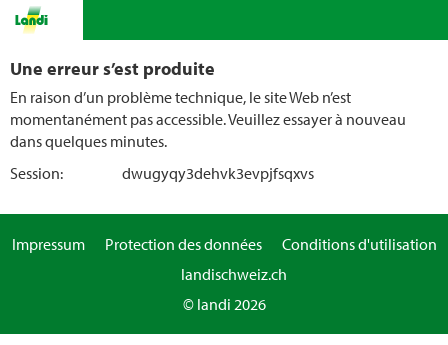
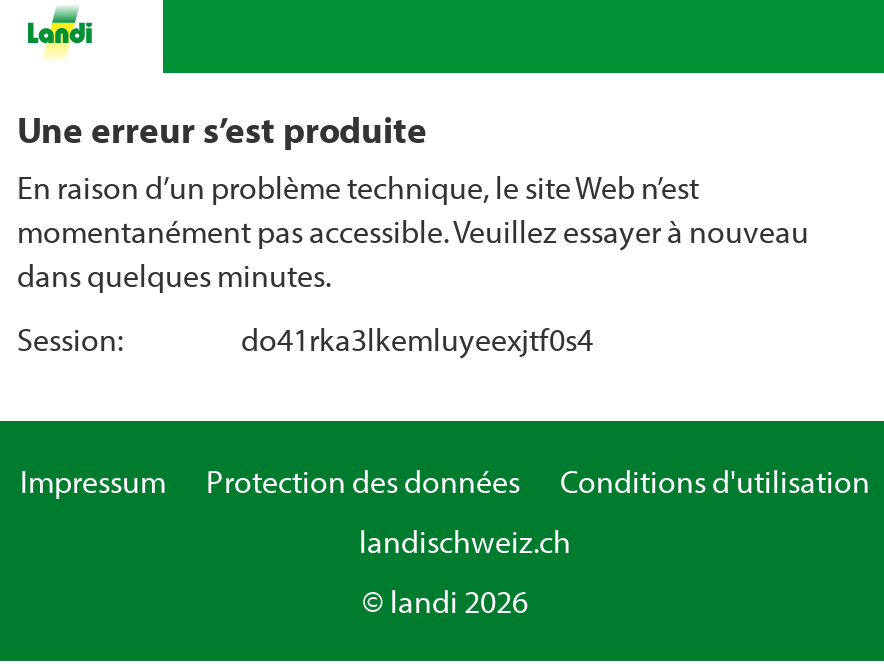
- dwugyqy3dehvk3evpjfsqxvs
+ do41rka3lkemluyeexjtf0s4
